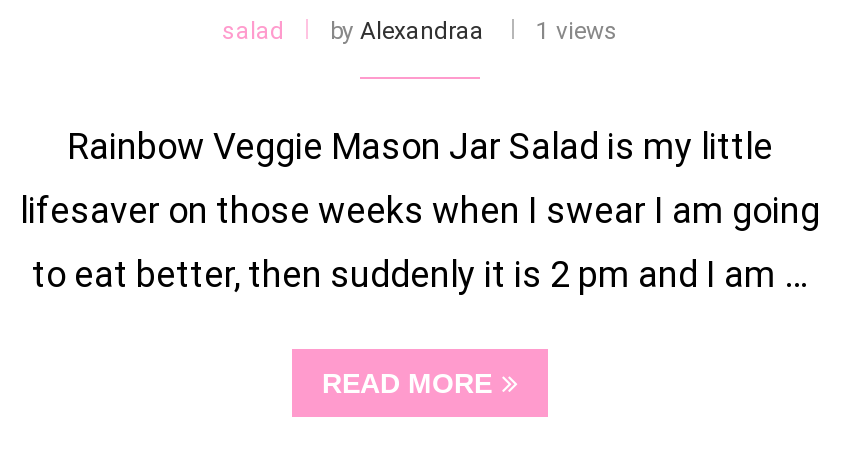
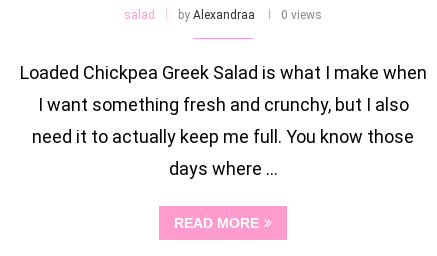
- 1 views
- Rainbow Veggie Mason Jar Salad is my little
- lifesaver on those weeks when I swear I am going
- to eat better, then suddenly it is 2 pm and I am …
+ 0 views
+ Loaded Chickpea Greek Salad is what I make when
+ I want something fresh and crunchy, but I also
+ need it to actually keep me full. You know those
+ days where …
